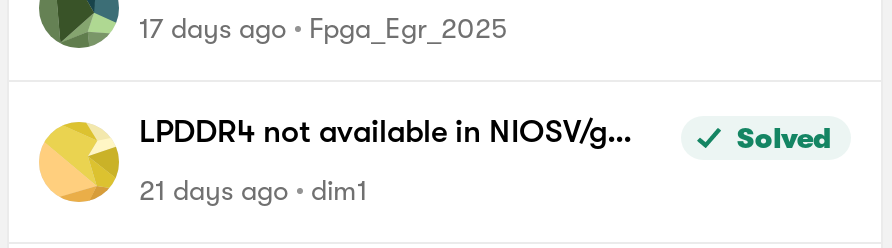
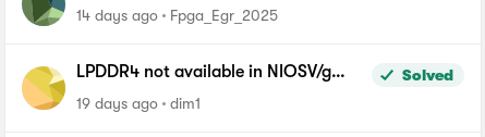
- 17 days ago Fpga_Egr_2025
+ 14 days ago Fpga_Egr_2025

- 21 days ago
+ 19 days ago
